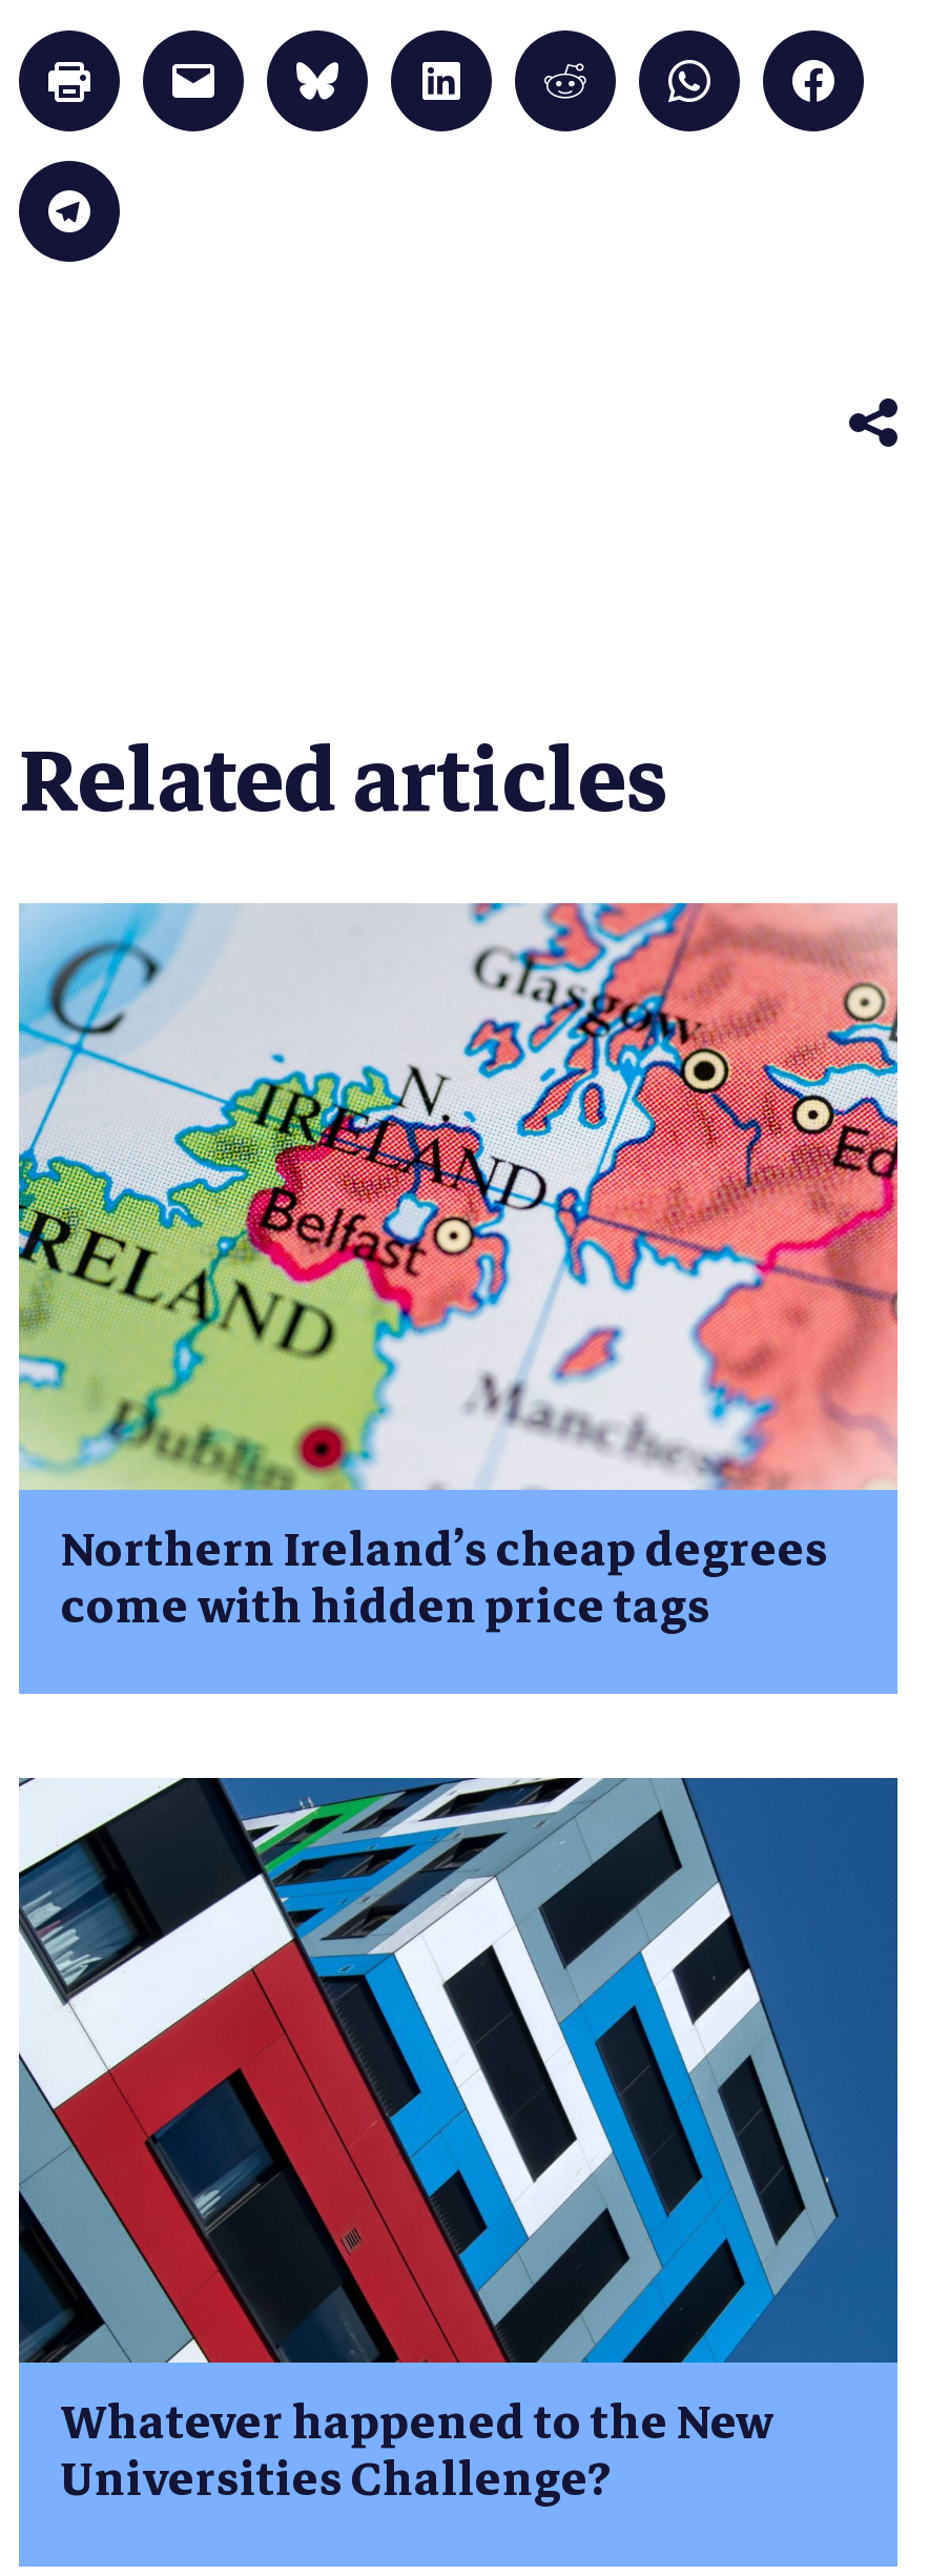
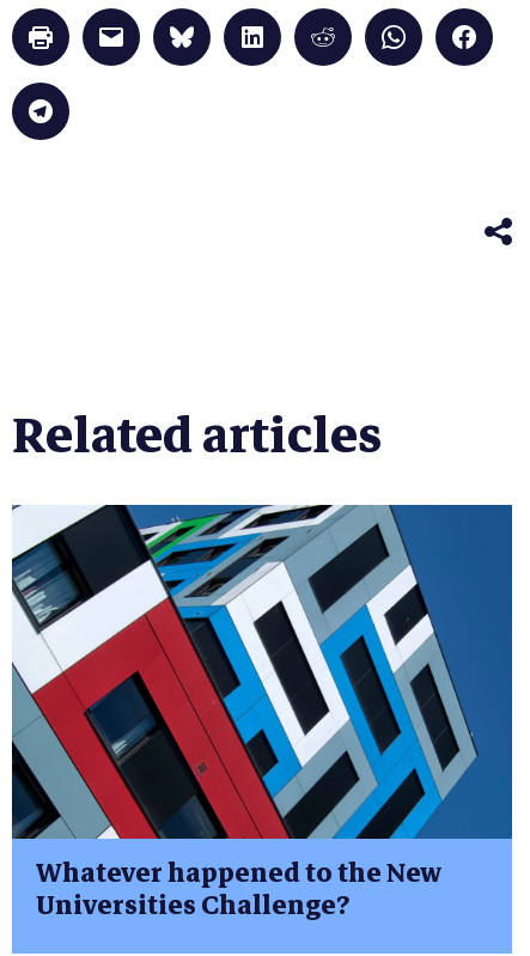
- [image]
- Northern Ireland’s cheap degrees
- come with hidden price tags
